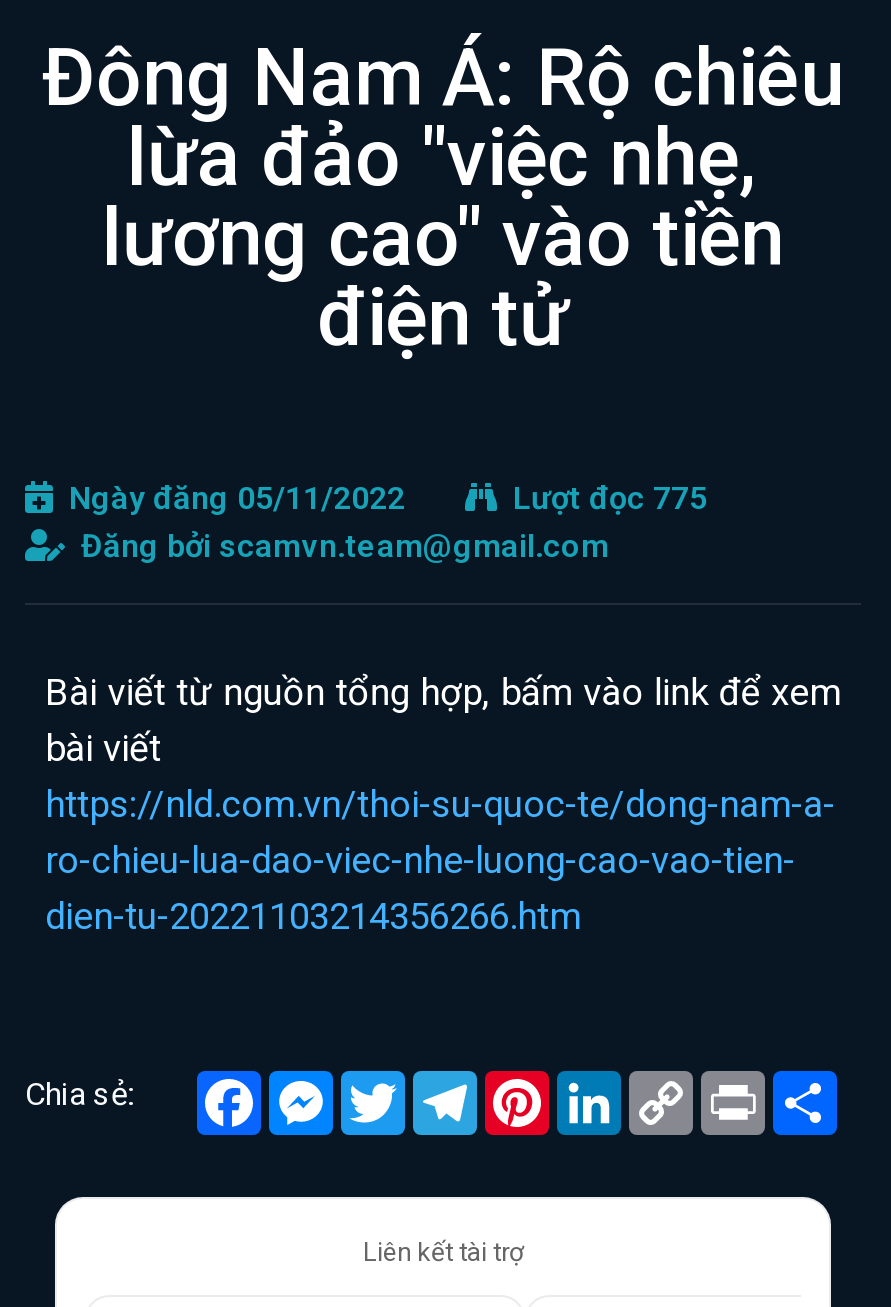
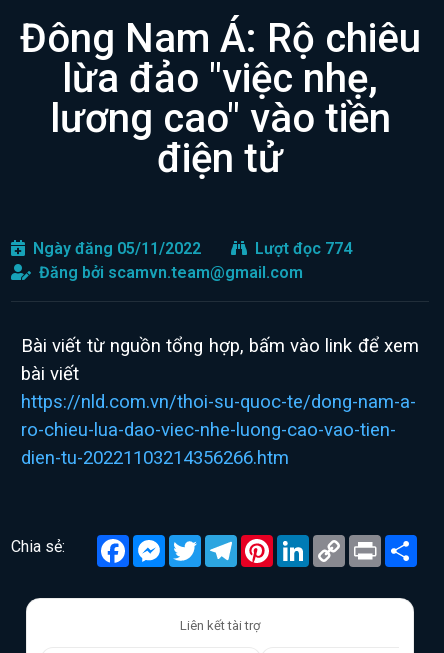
- Lượt đọc 775
+ Lượt đọc 774
